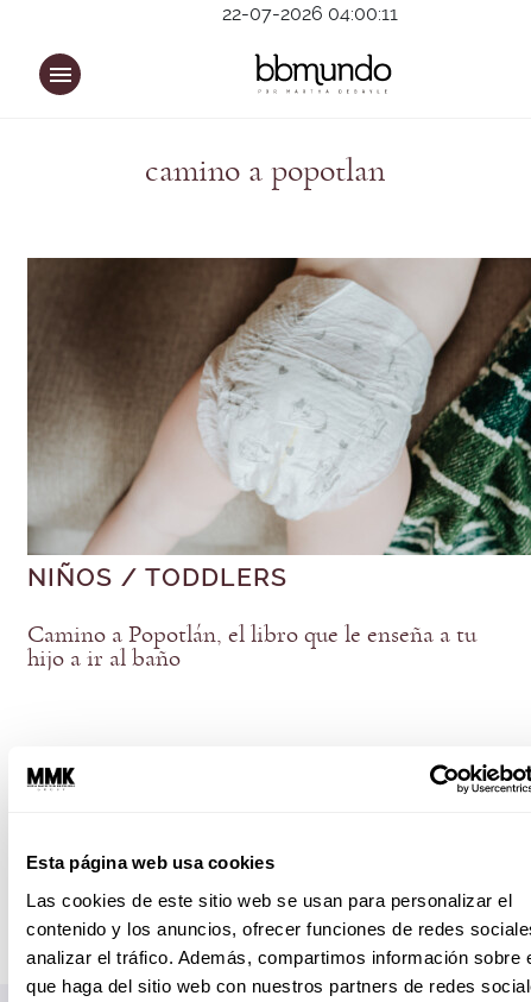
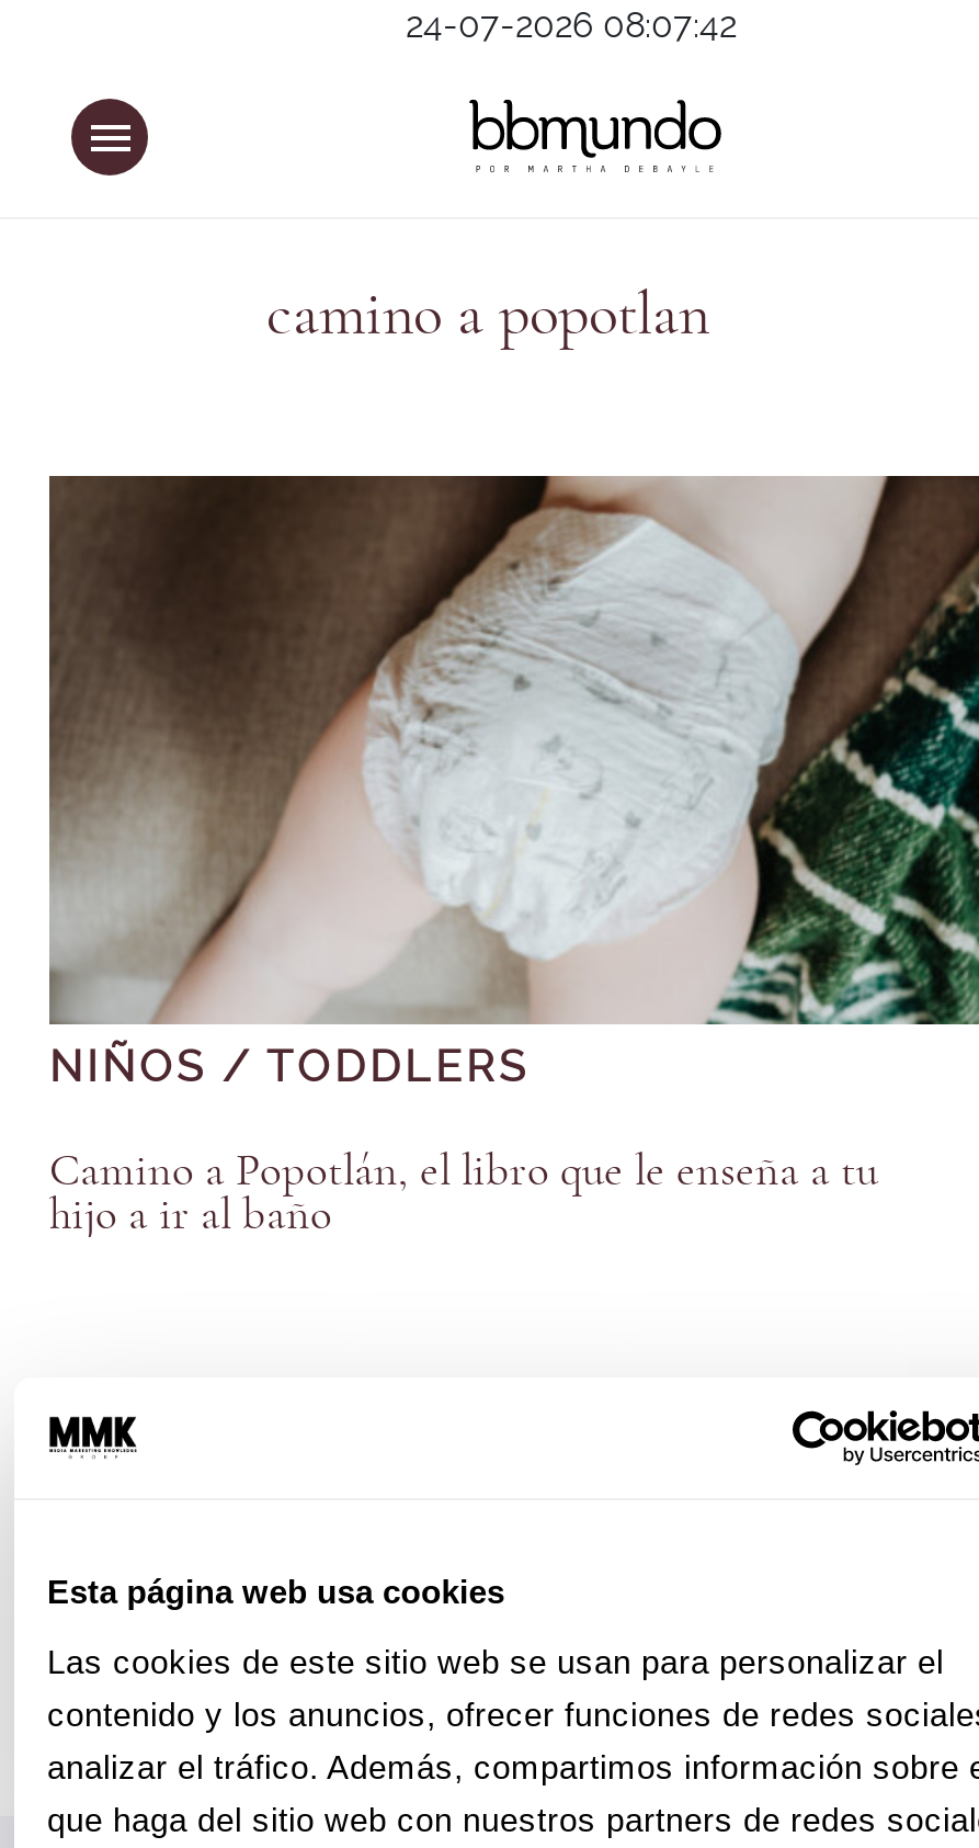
- 22-07-2026 04:00:11
+ 24-07-2026 08:07:42
